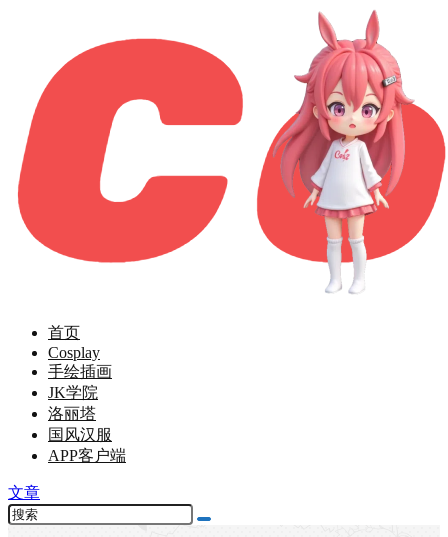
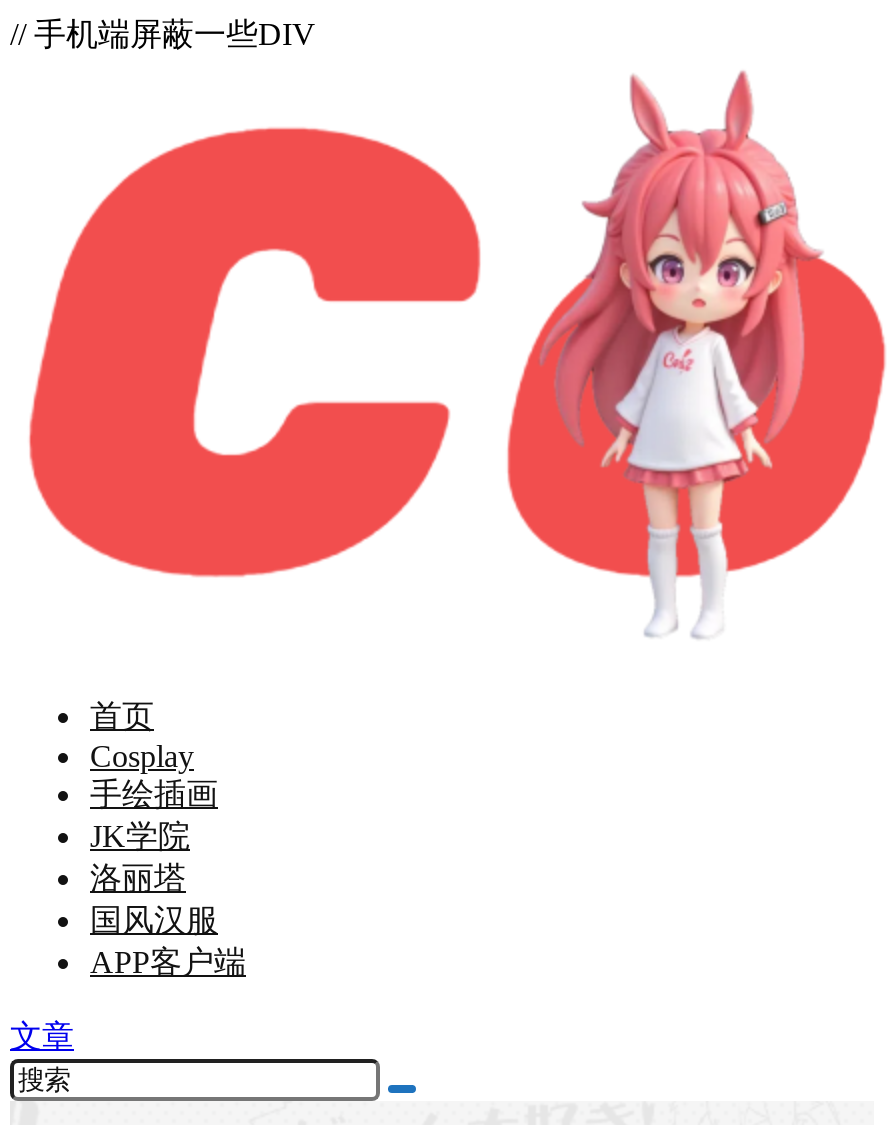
+ // 手机端屏蔽一些DIV
